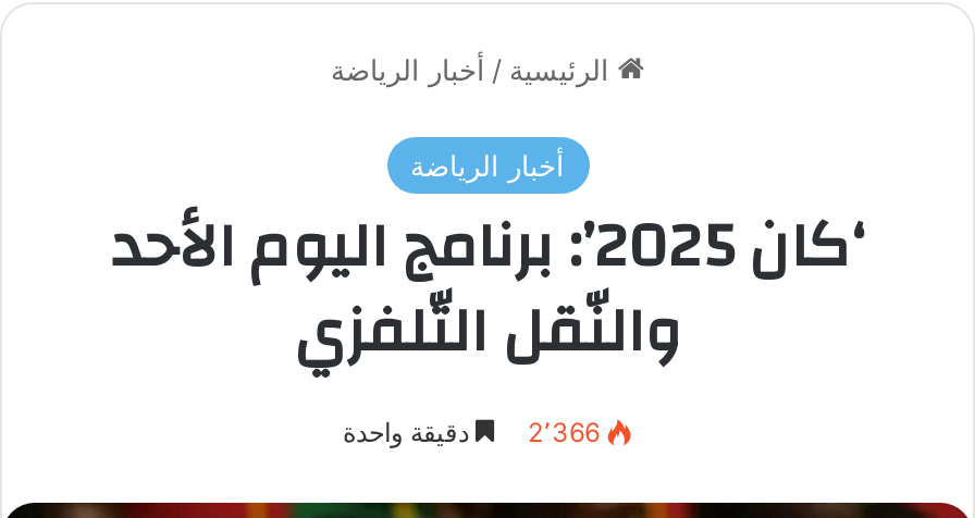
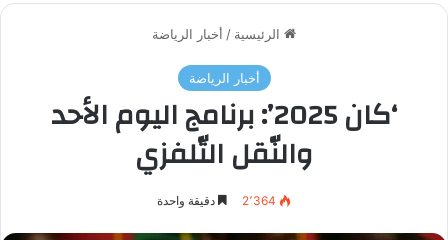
- 2٬366 دقيقة واحدة
+ 2٬364 دقيقة واحدة
